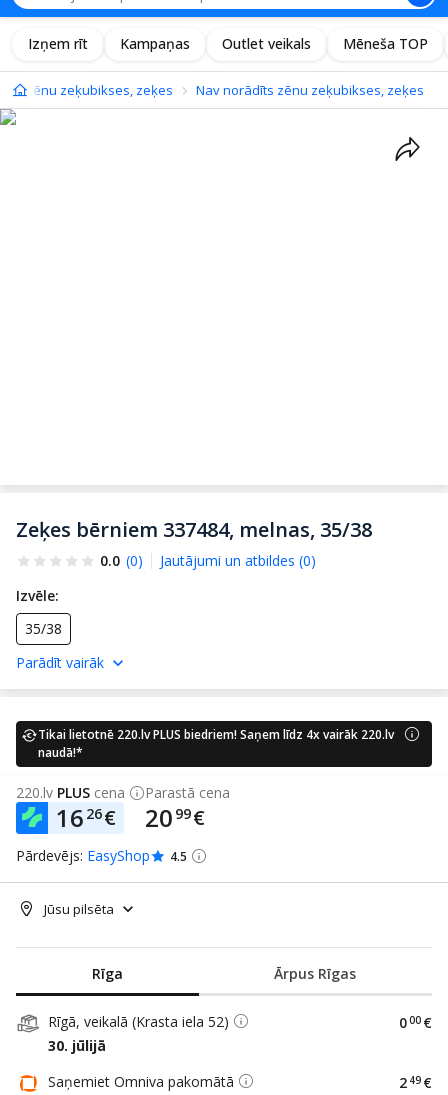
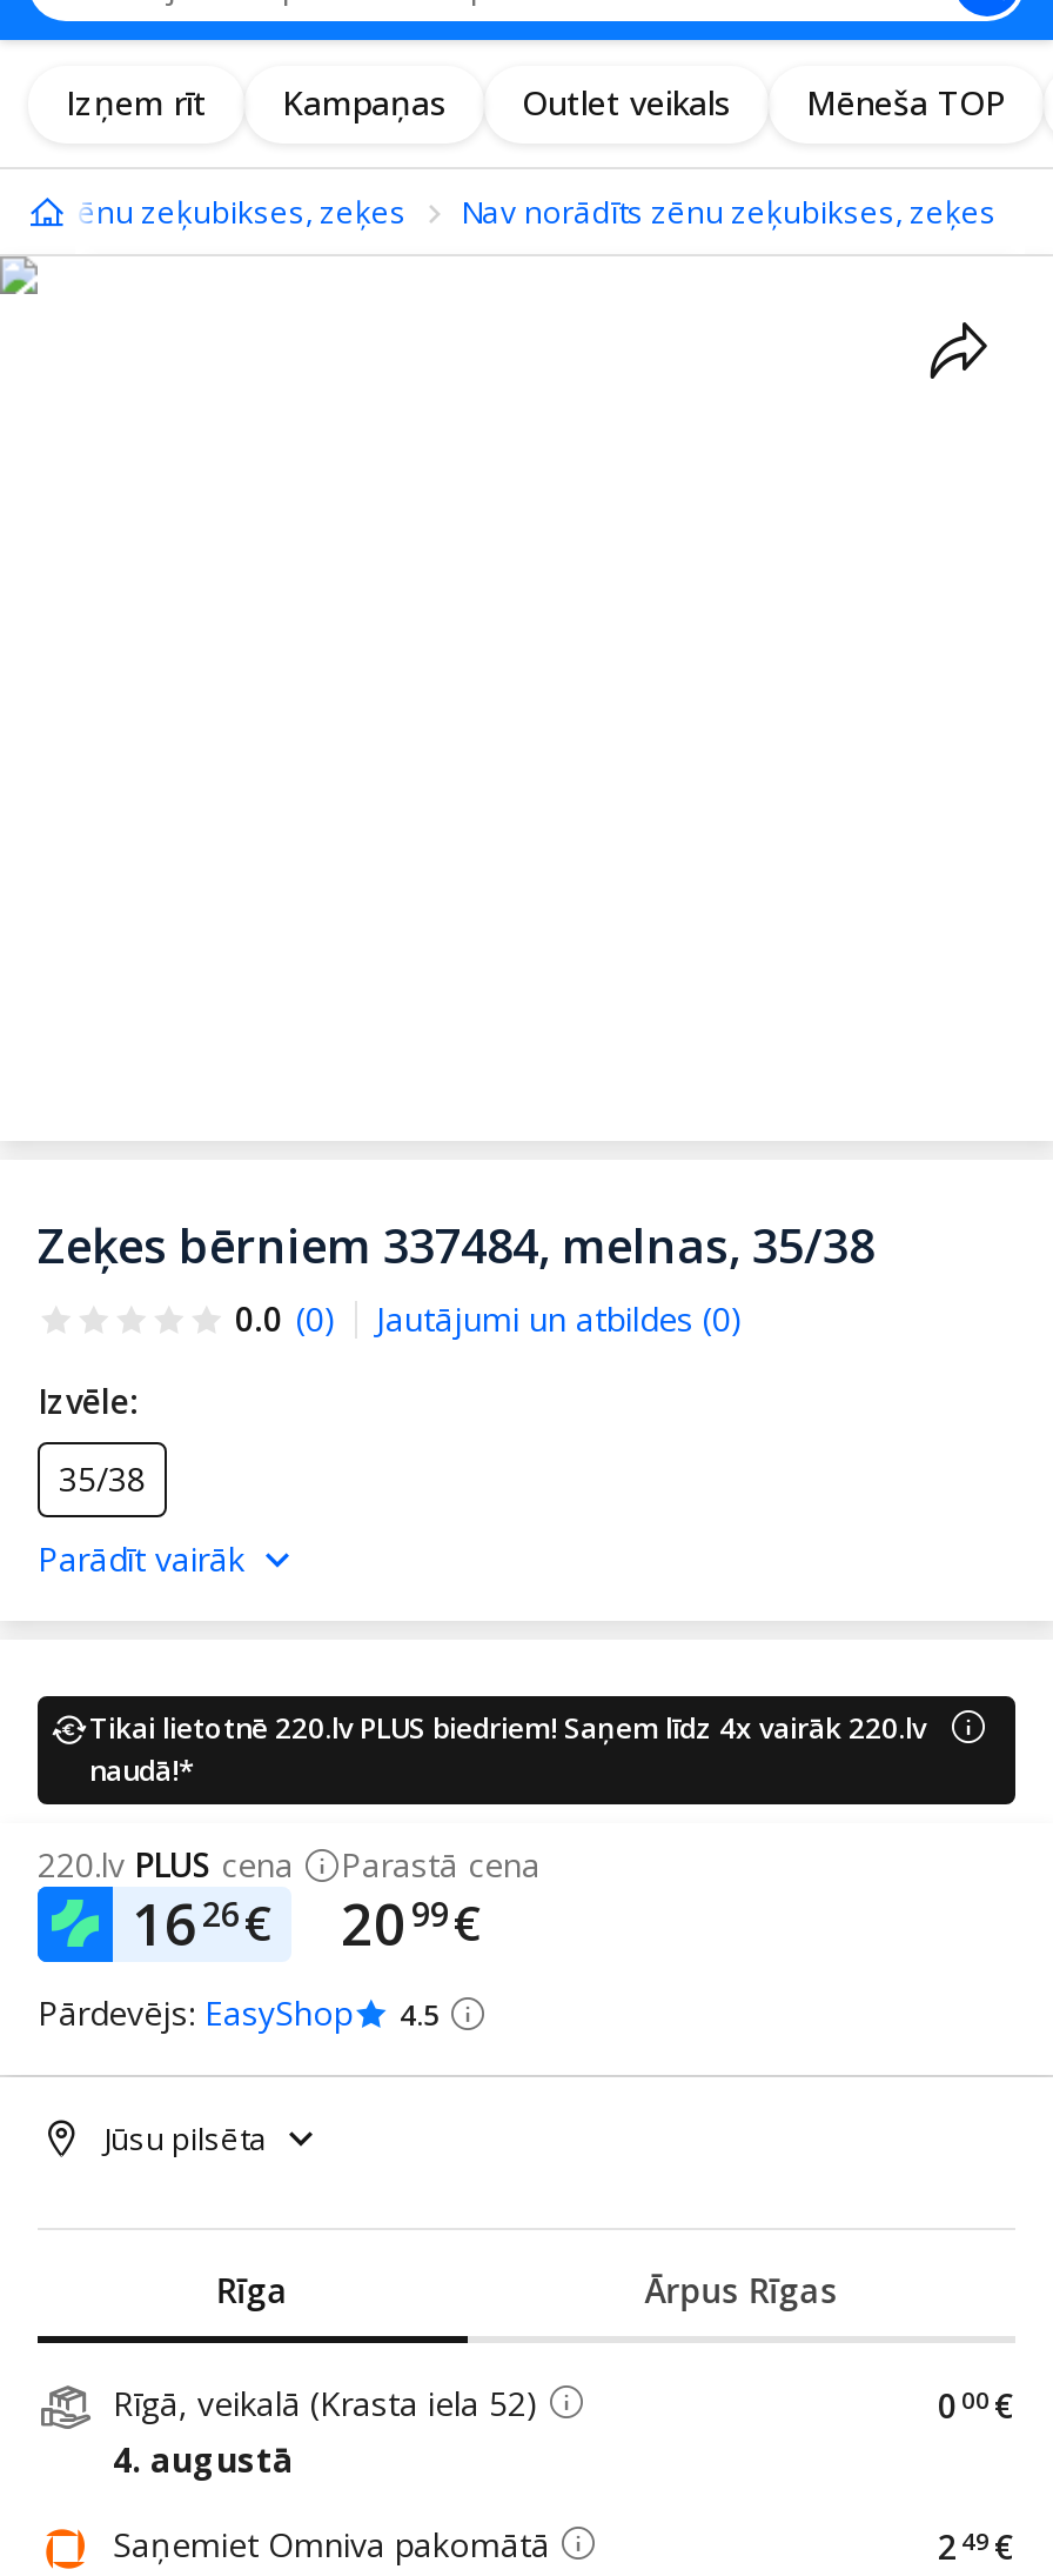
- 30. jūlijā
+ 4. augustā
